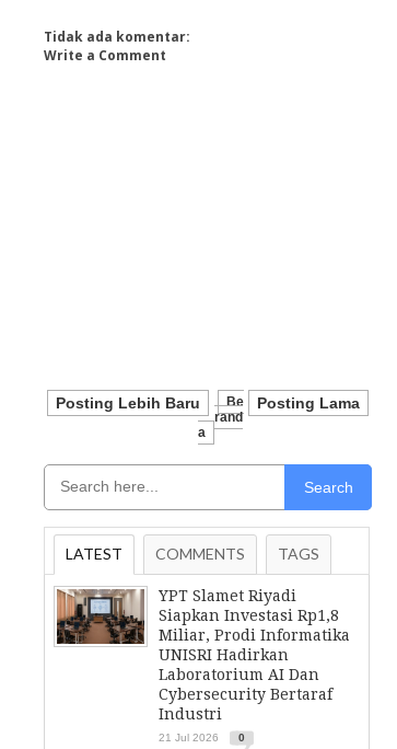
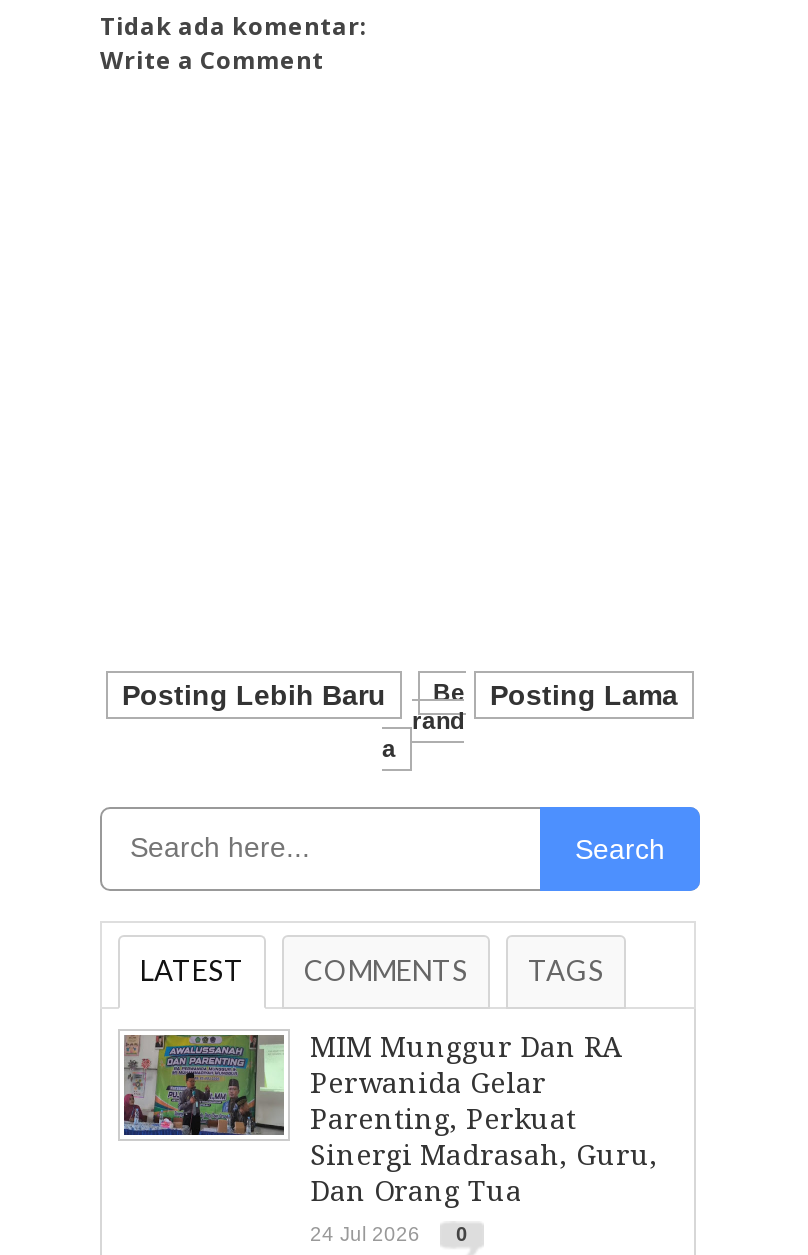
- [image]
- YPT Slamet Riyadi
- Siapkan Investasi Rp1,8
- Miliar, Prodi Informatika
- UNISRI Hadirkan
- Laboratorium AI Dan
- Cybersecurity Bertaraf
- Industri
+ [image]
+ MIM Munggur Dan RA
+ Perwanida Gelar
+ Parenting, Perkuat
+ Sinergi Madrasah, Guru,
+ Dan Orang Tua

- 21 Jul 2026 0
+ 24 Jul 2026 0
